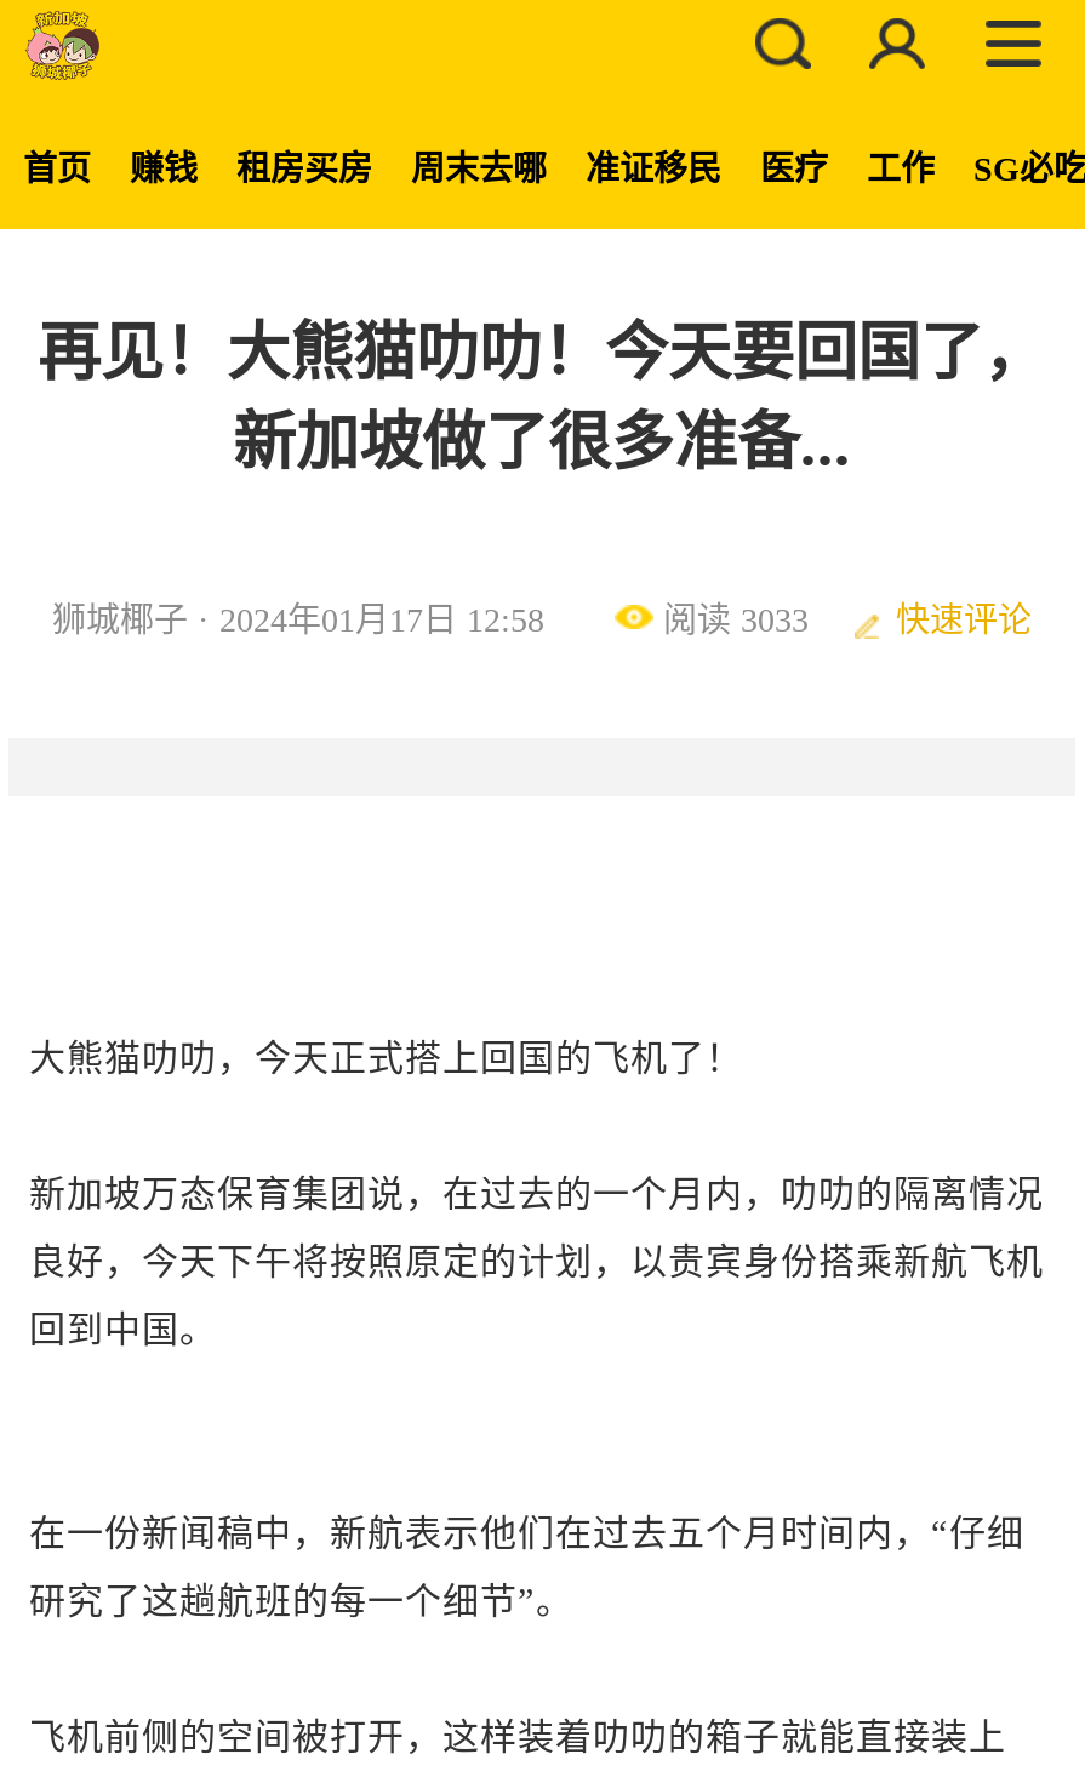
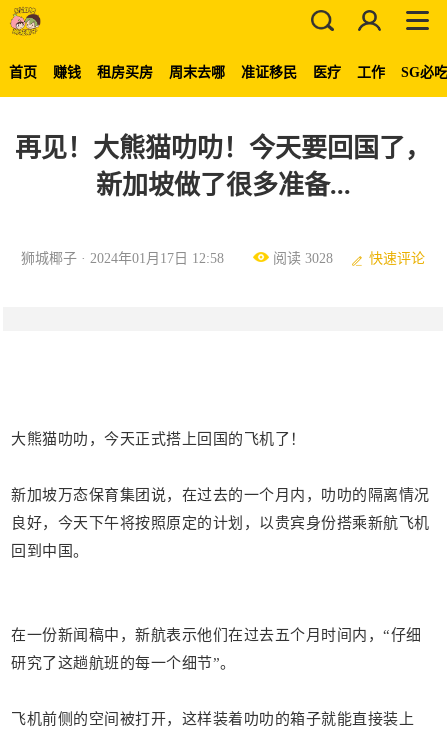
- 阅读 3033
+ 阅读 3028
